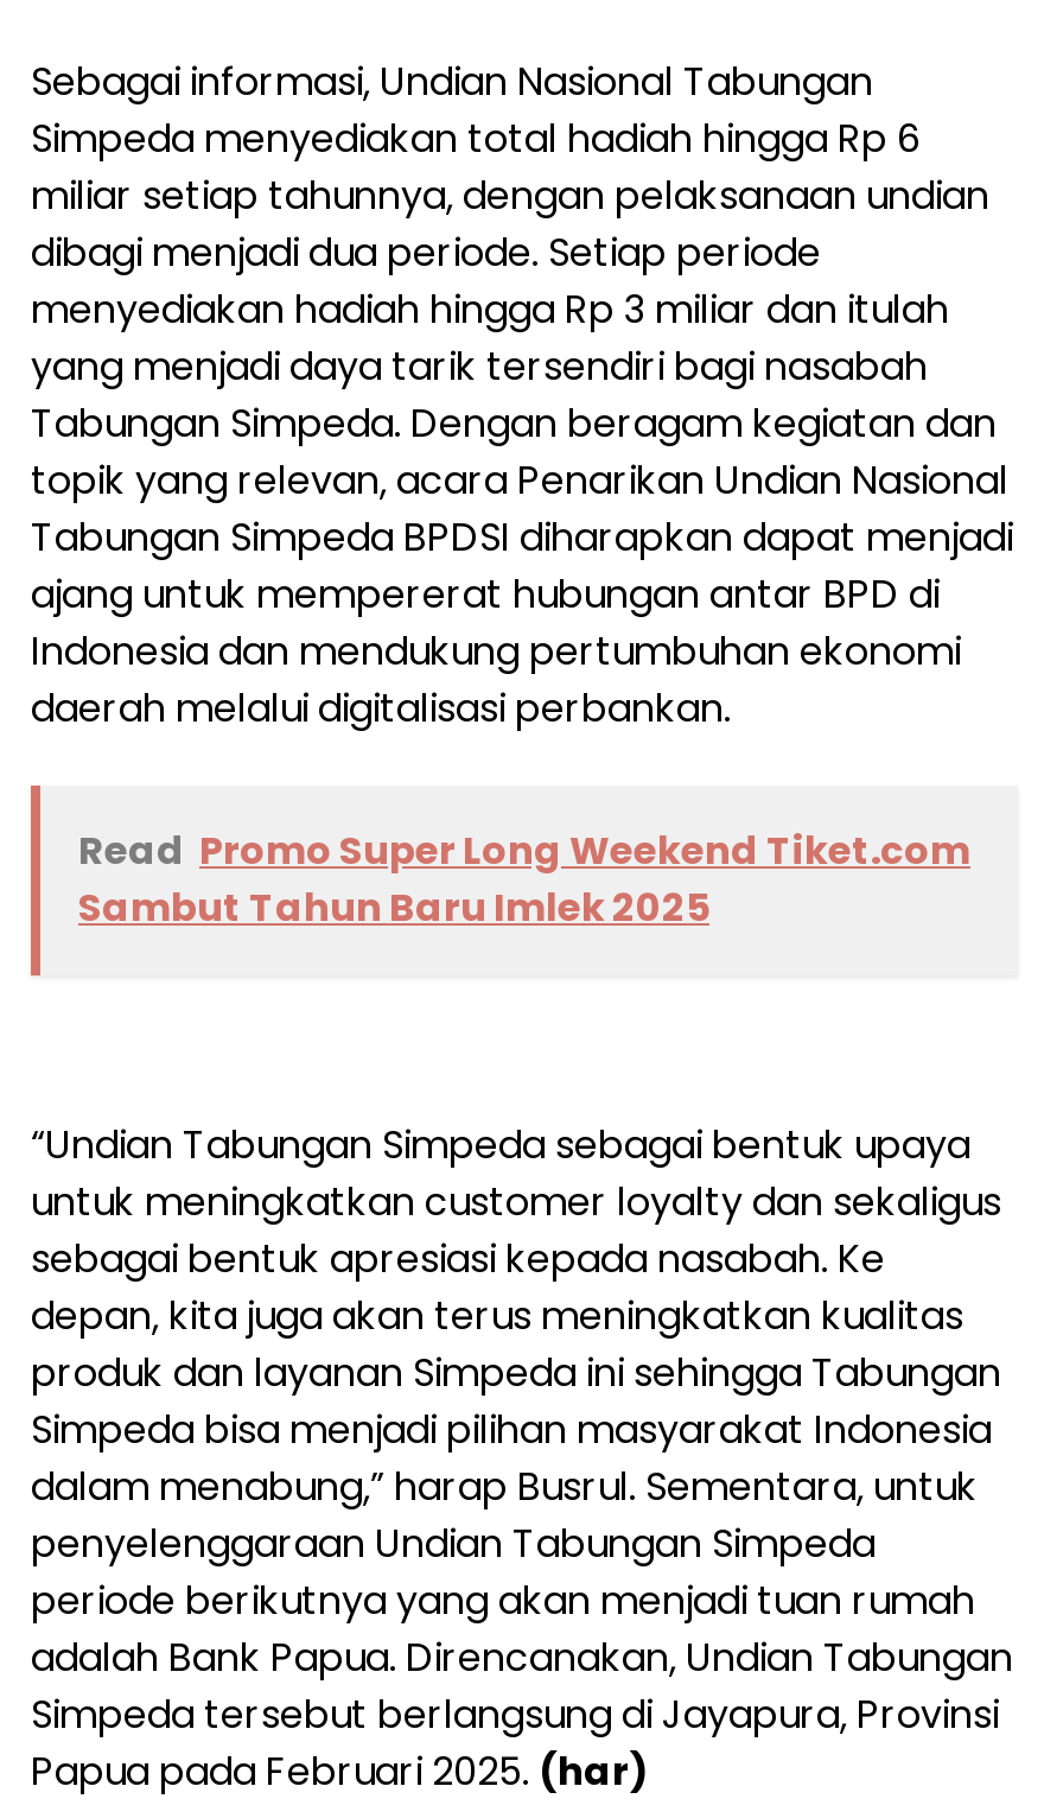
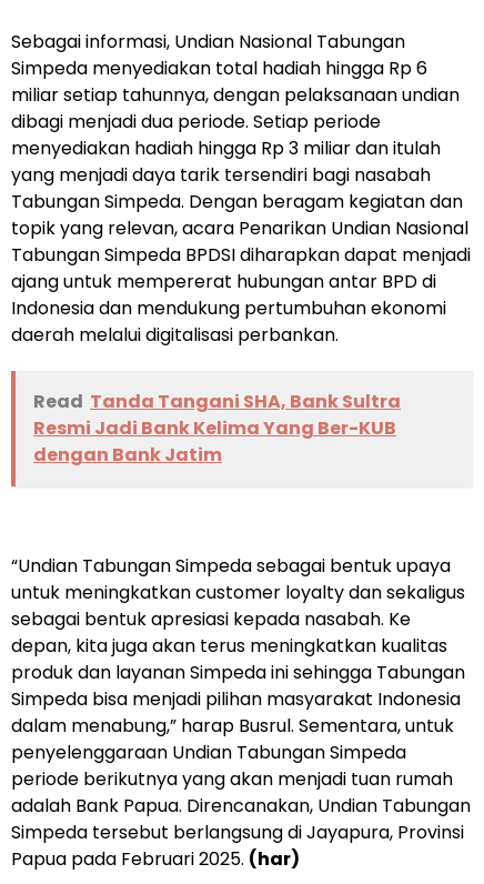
- Read Promo Super Long Weekend Tiket.com
- Sambut Tahun Baru Imlek 2025
+ Read Tanda Tangani SHA, Bank Sultra
+ Resmi Jadi Bank Kelima Yang Ber-KUB
+ dengan Bank Jatim
